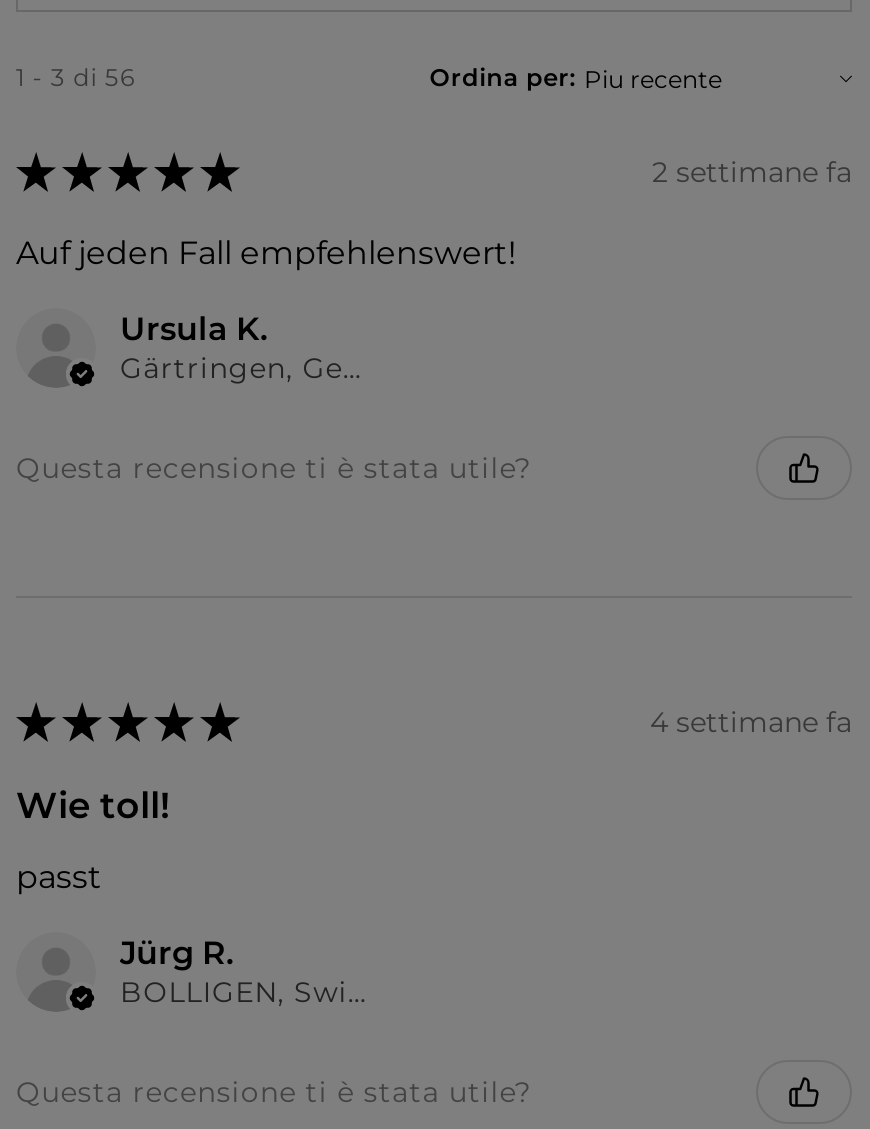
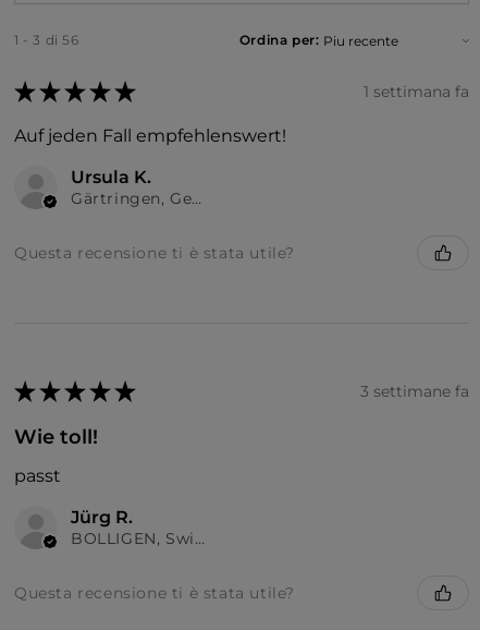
- 2 settimane fa
+ 1 settimana fa

- 4 settimane fa
+ 3 settimane fa
